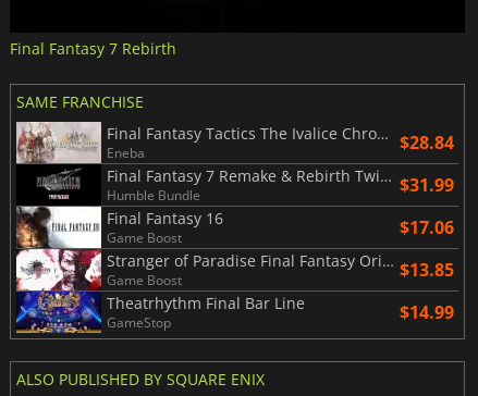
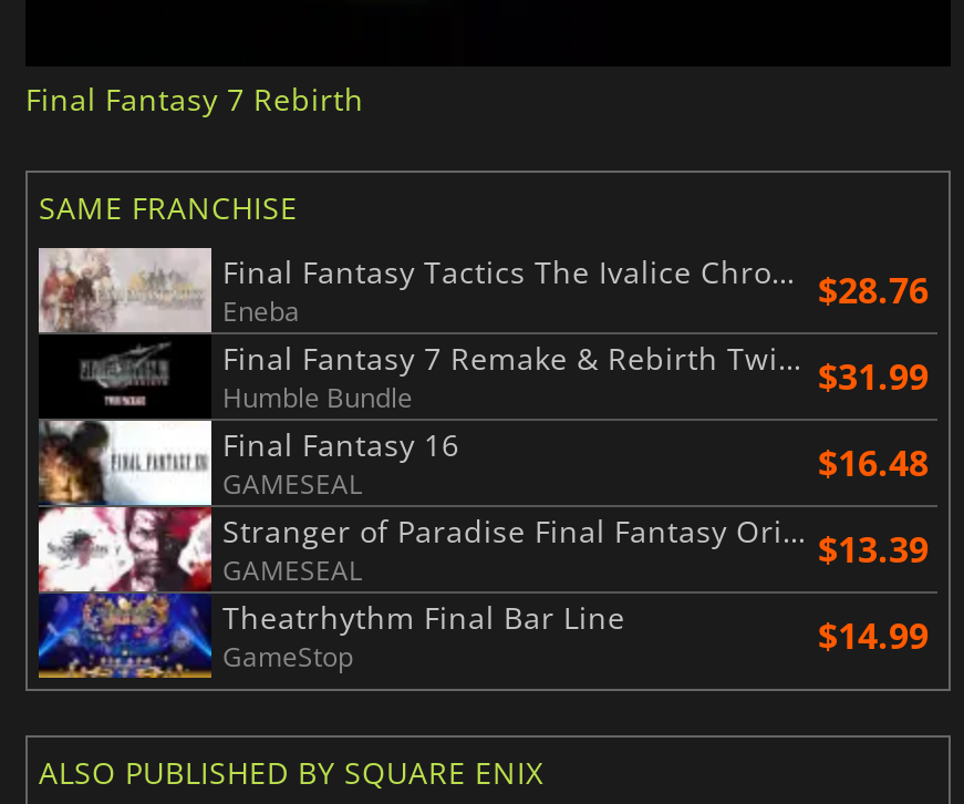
- $28.84
+ $28.76

- Game Boost
- $17.06
+ GAMESEAL
+ $16.48

- Game Boost
- $13.85
+ GAMESEAL
+ $13.39
